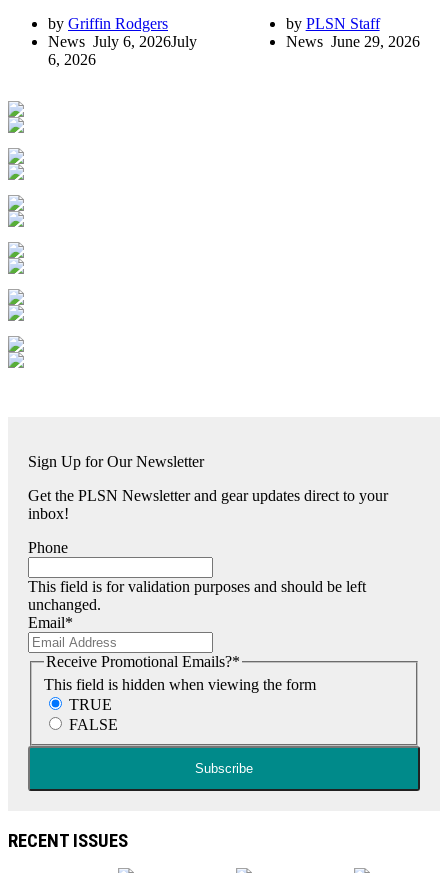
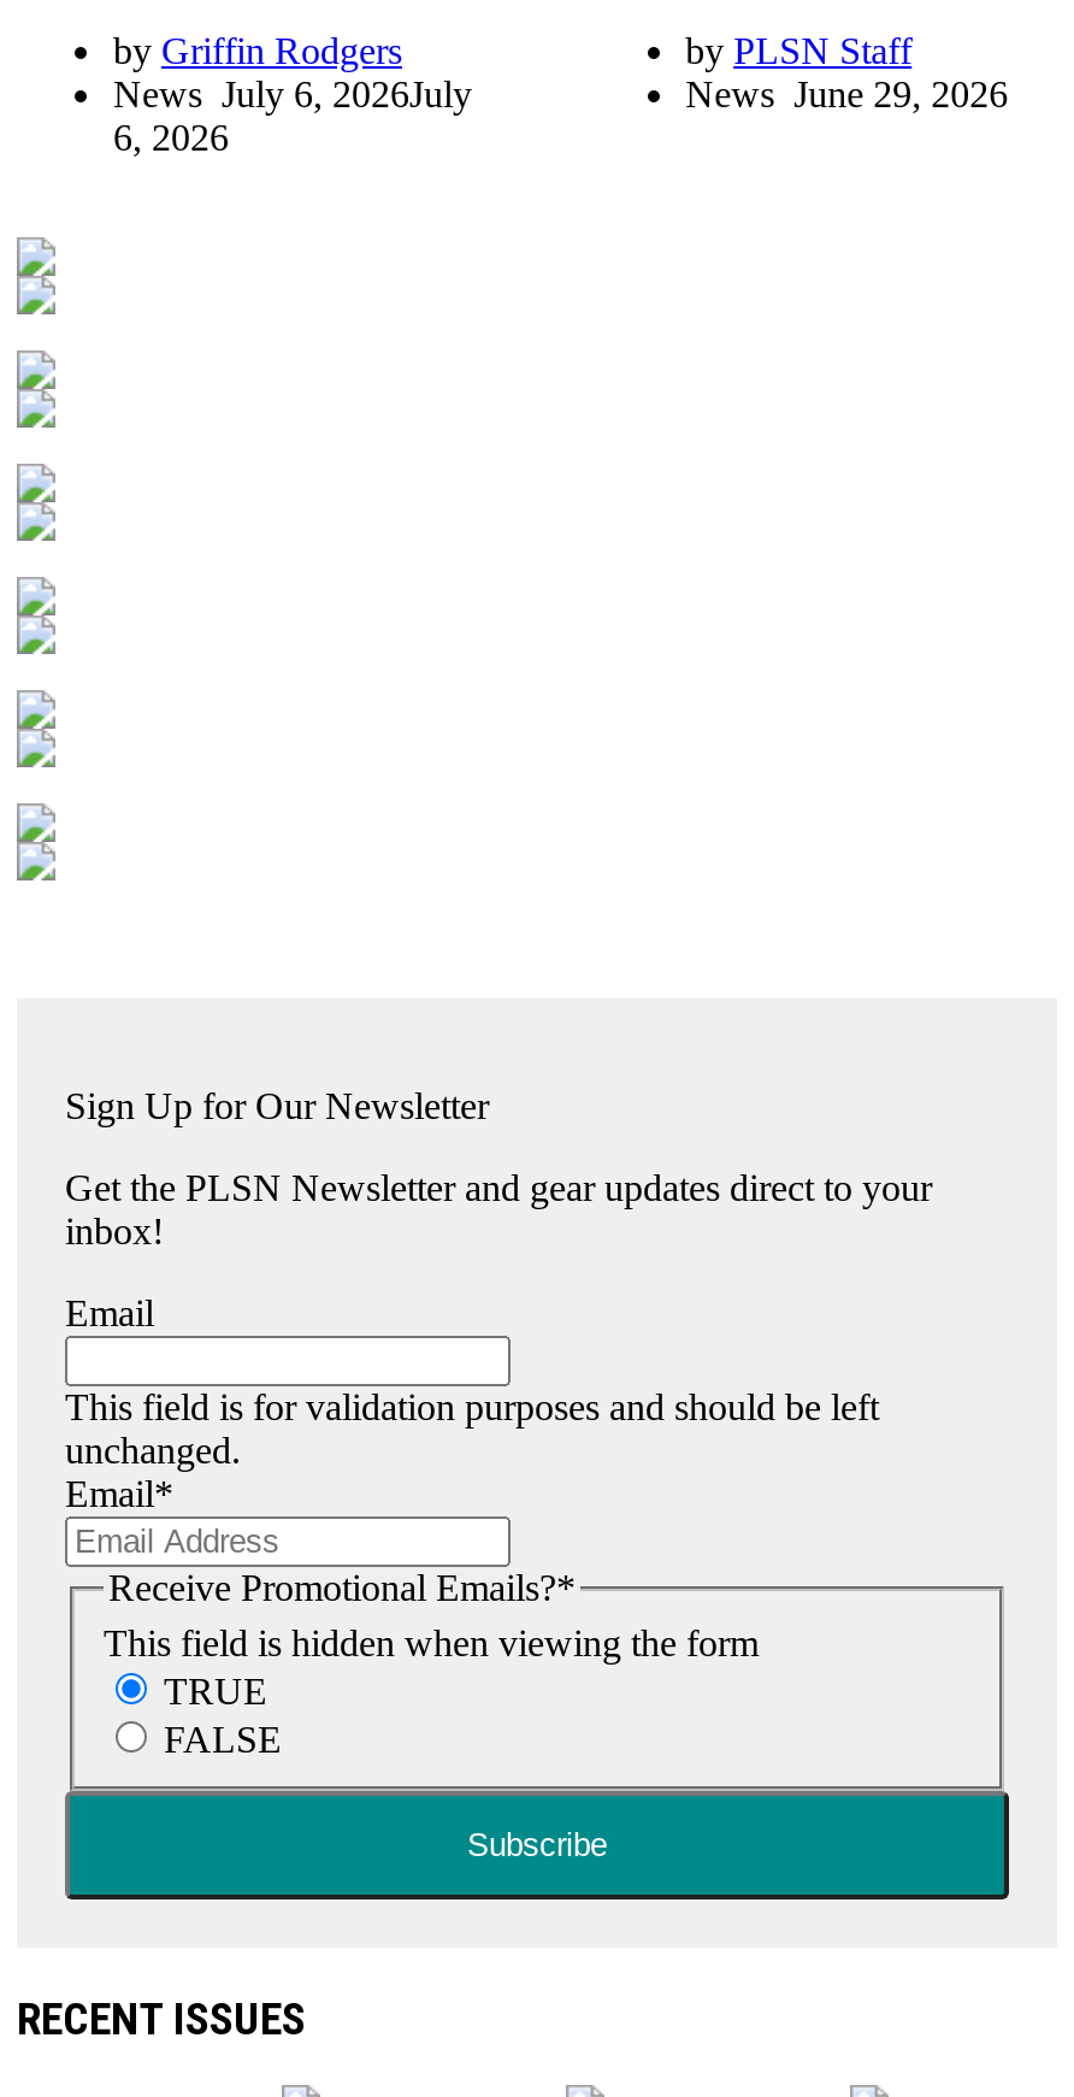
- Phone
+ Email
